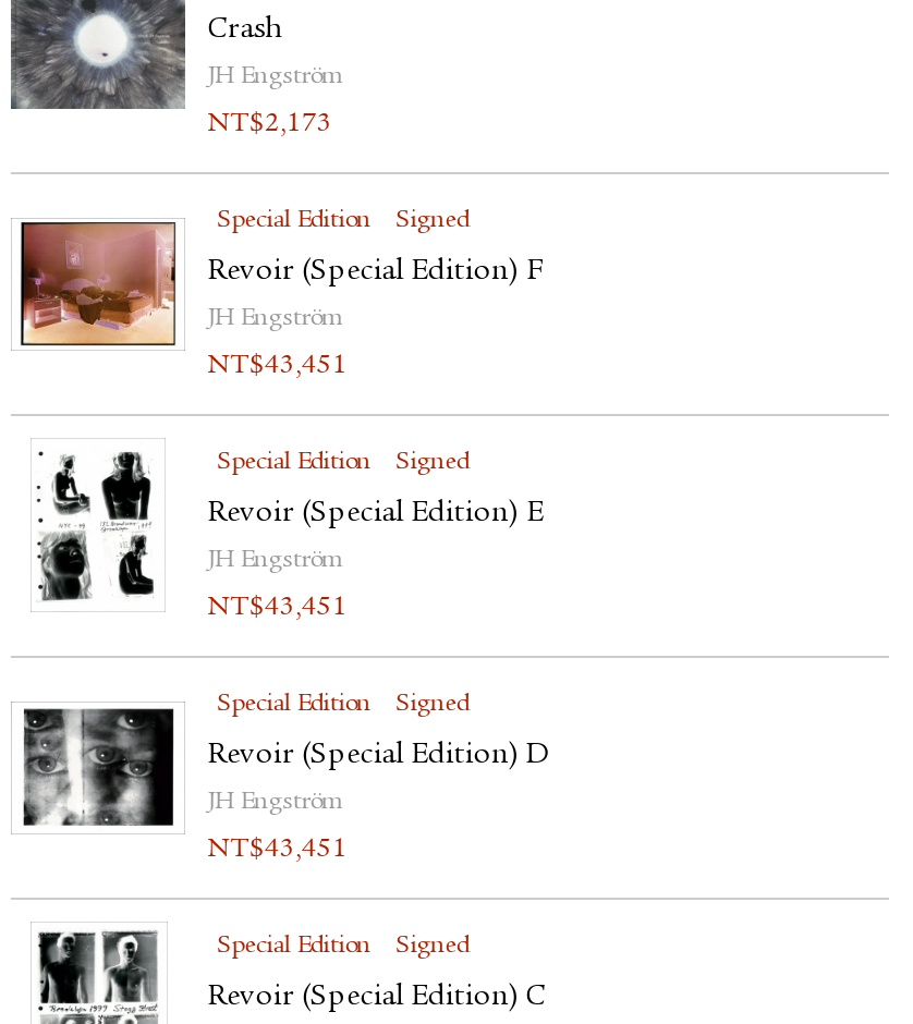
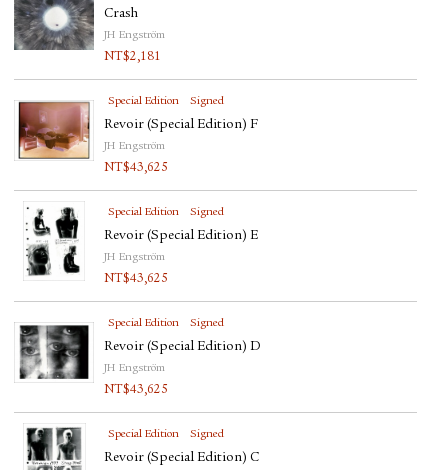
- NT$2,173
+ NT$2,181

- NT$43,451
+ NT$43,625

- NT$43,451
+ NT$43,625

- NT$43,451
+ NT$43,625
